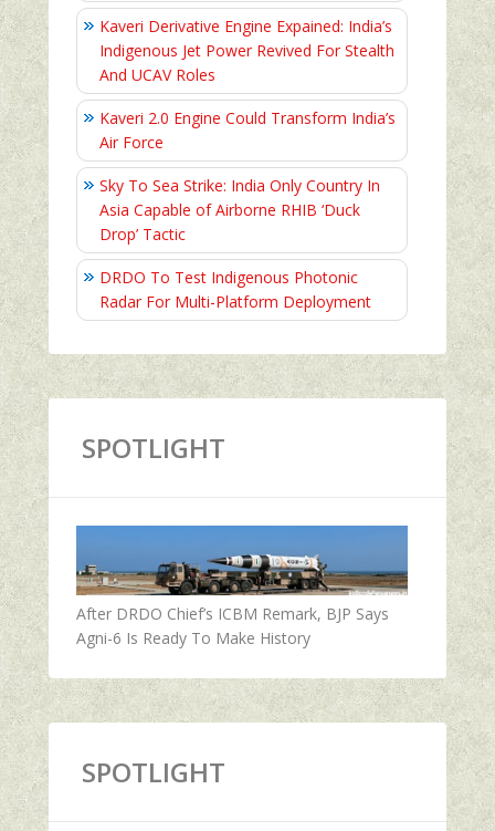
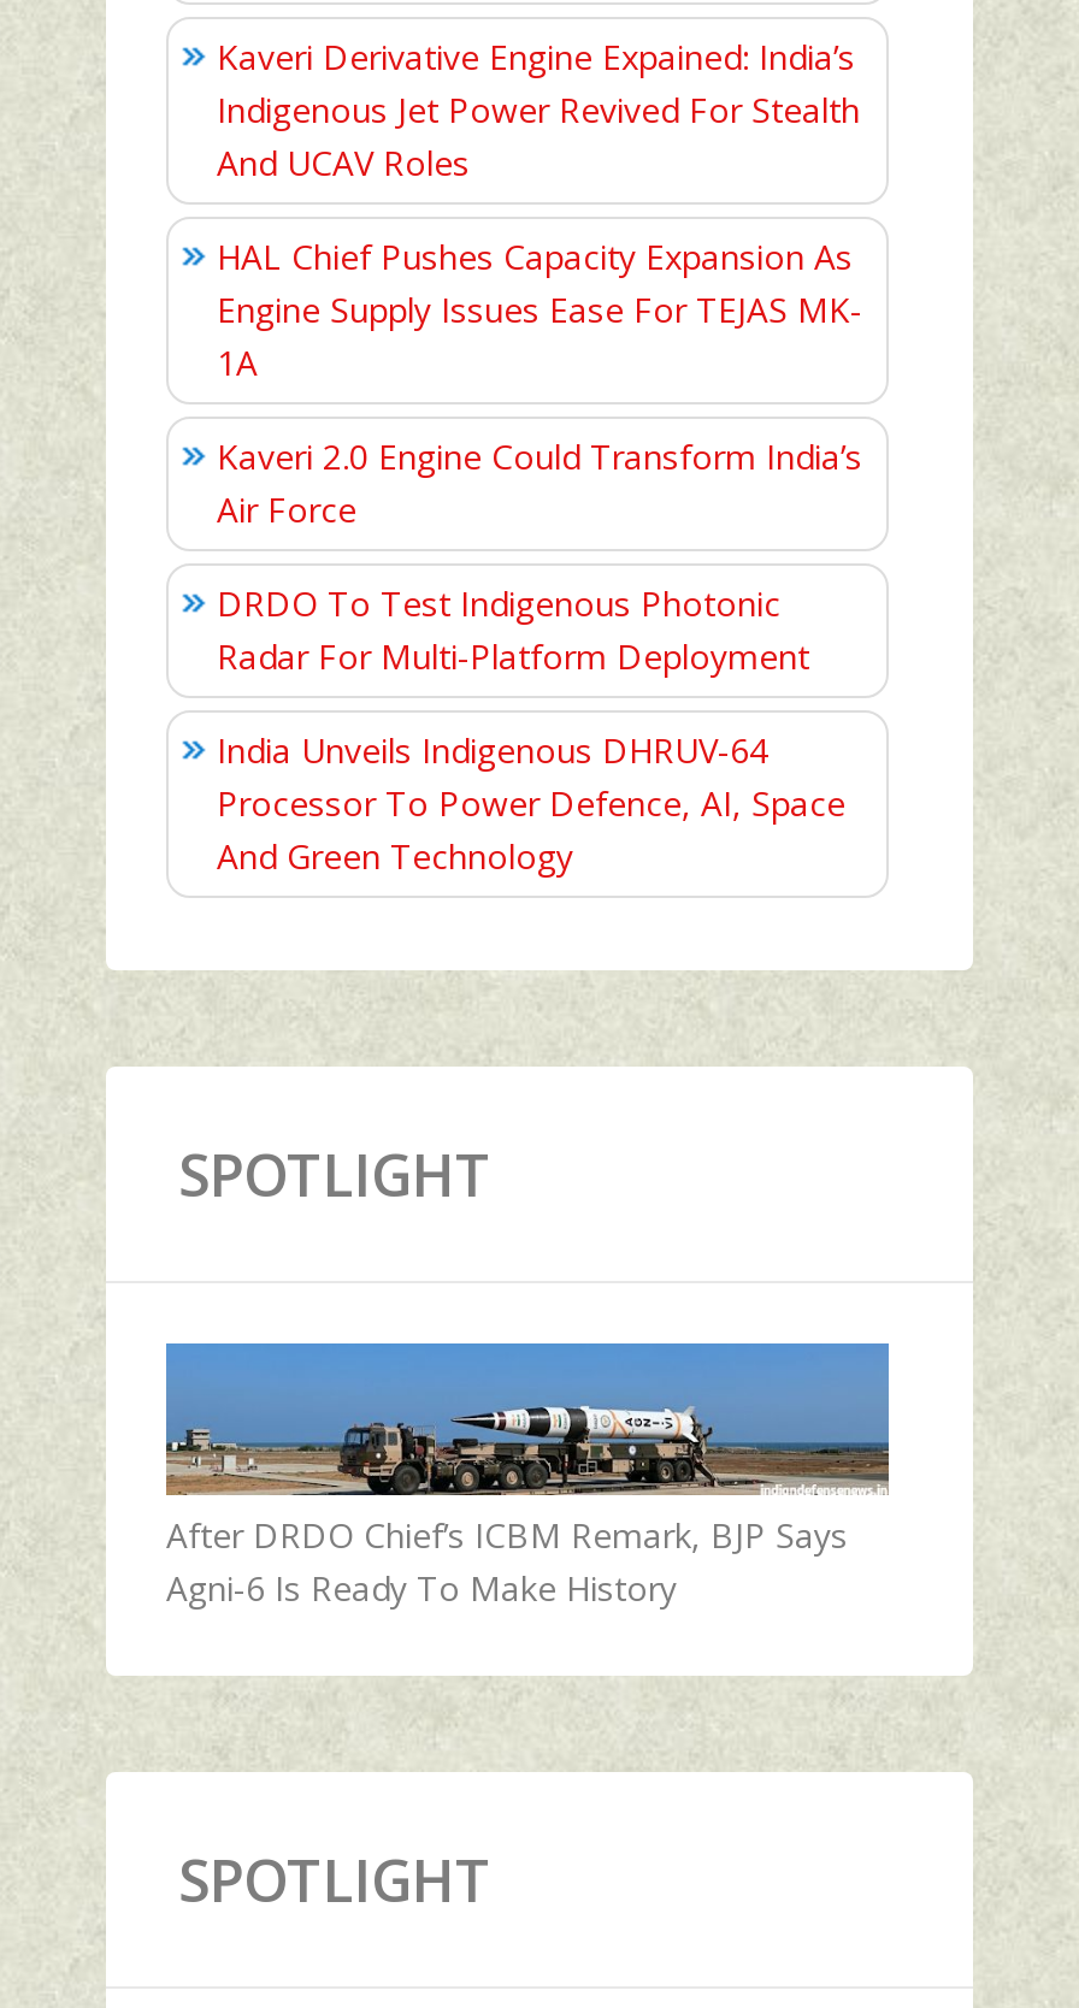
+ HAL Chief Pushes Capacity Expansion As
+ Engine Supply Issues Ease For TEJAS MK-
+ 1A

- Sky To Sea Strike: India Only Country In
- Asia Capable of Airborne RHIB ‘Duck
- Drop’ Tactic

+ India Unveils Indigenous DHRUV-64
+ Processor To Power Defence, AI, Space
+ And Green Technology
